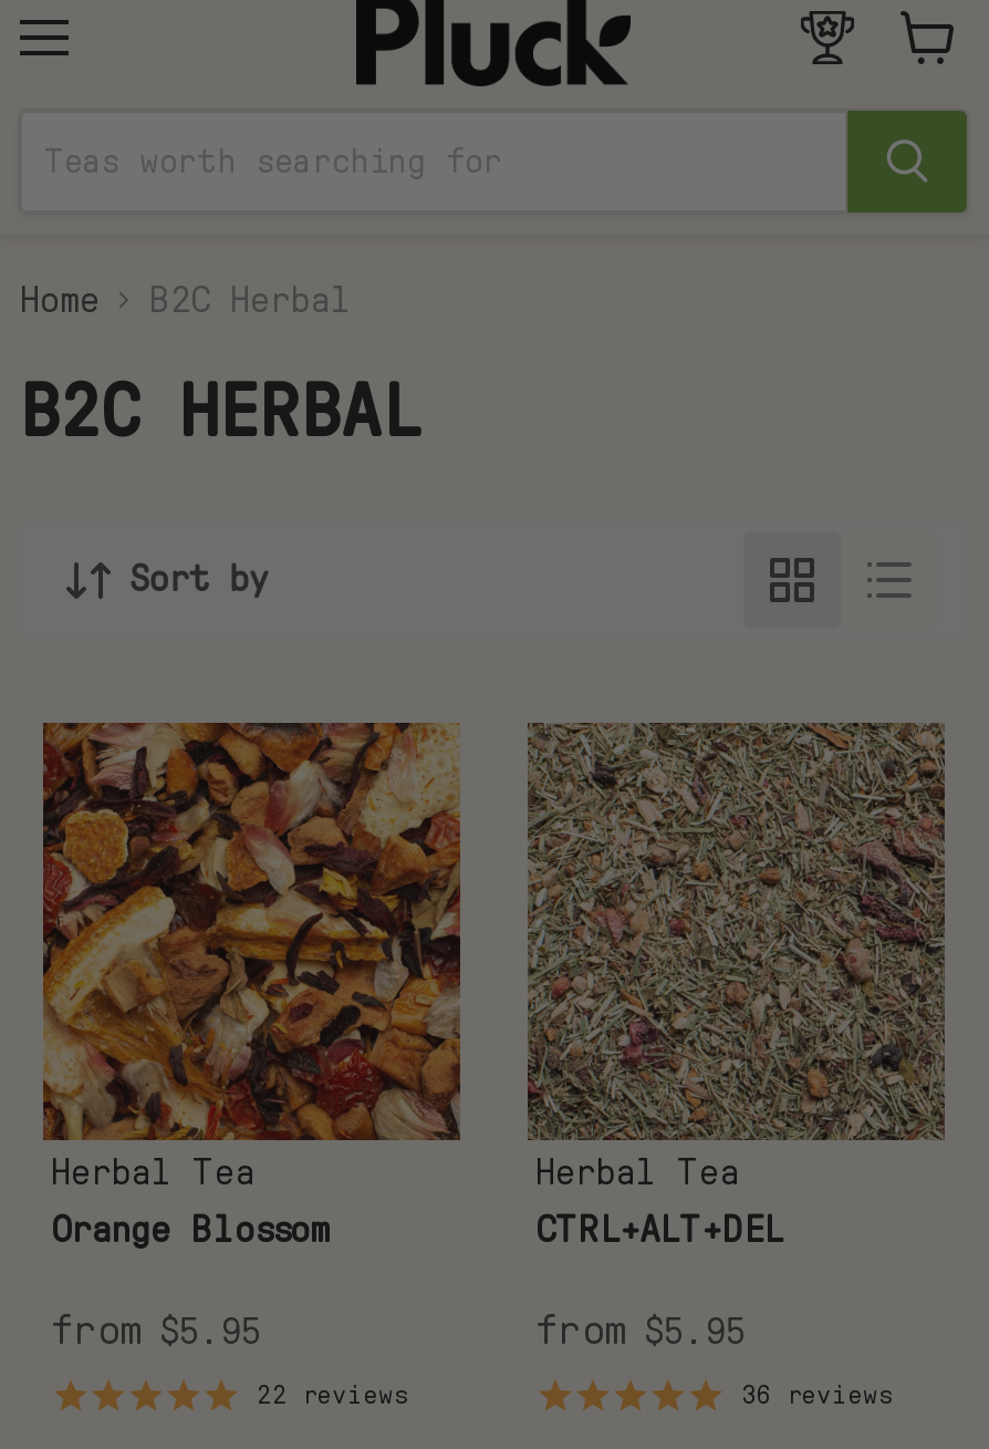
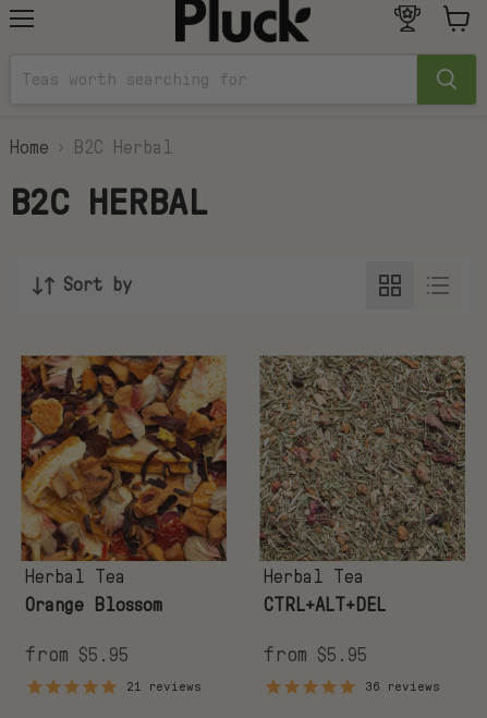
- 22 reviews
+ 21 reviews
